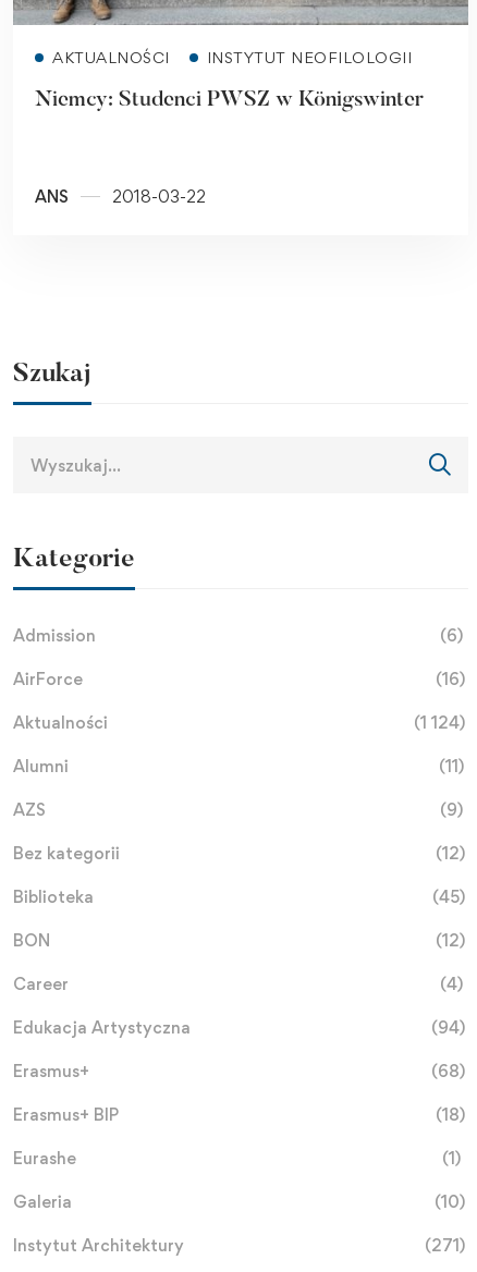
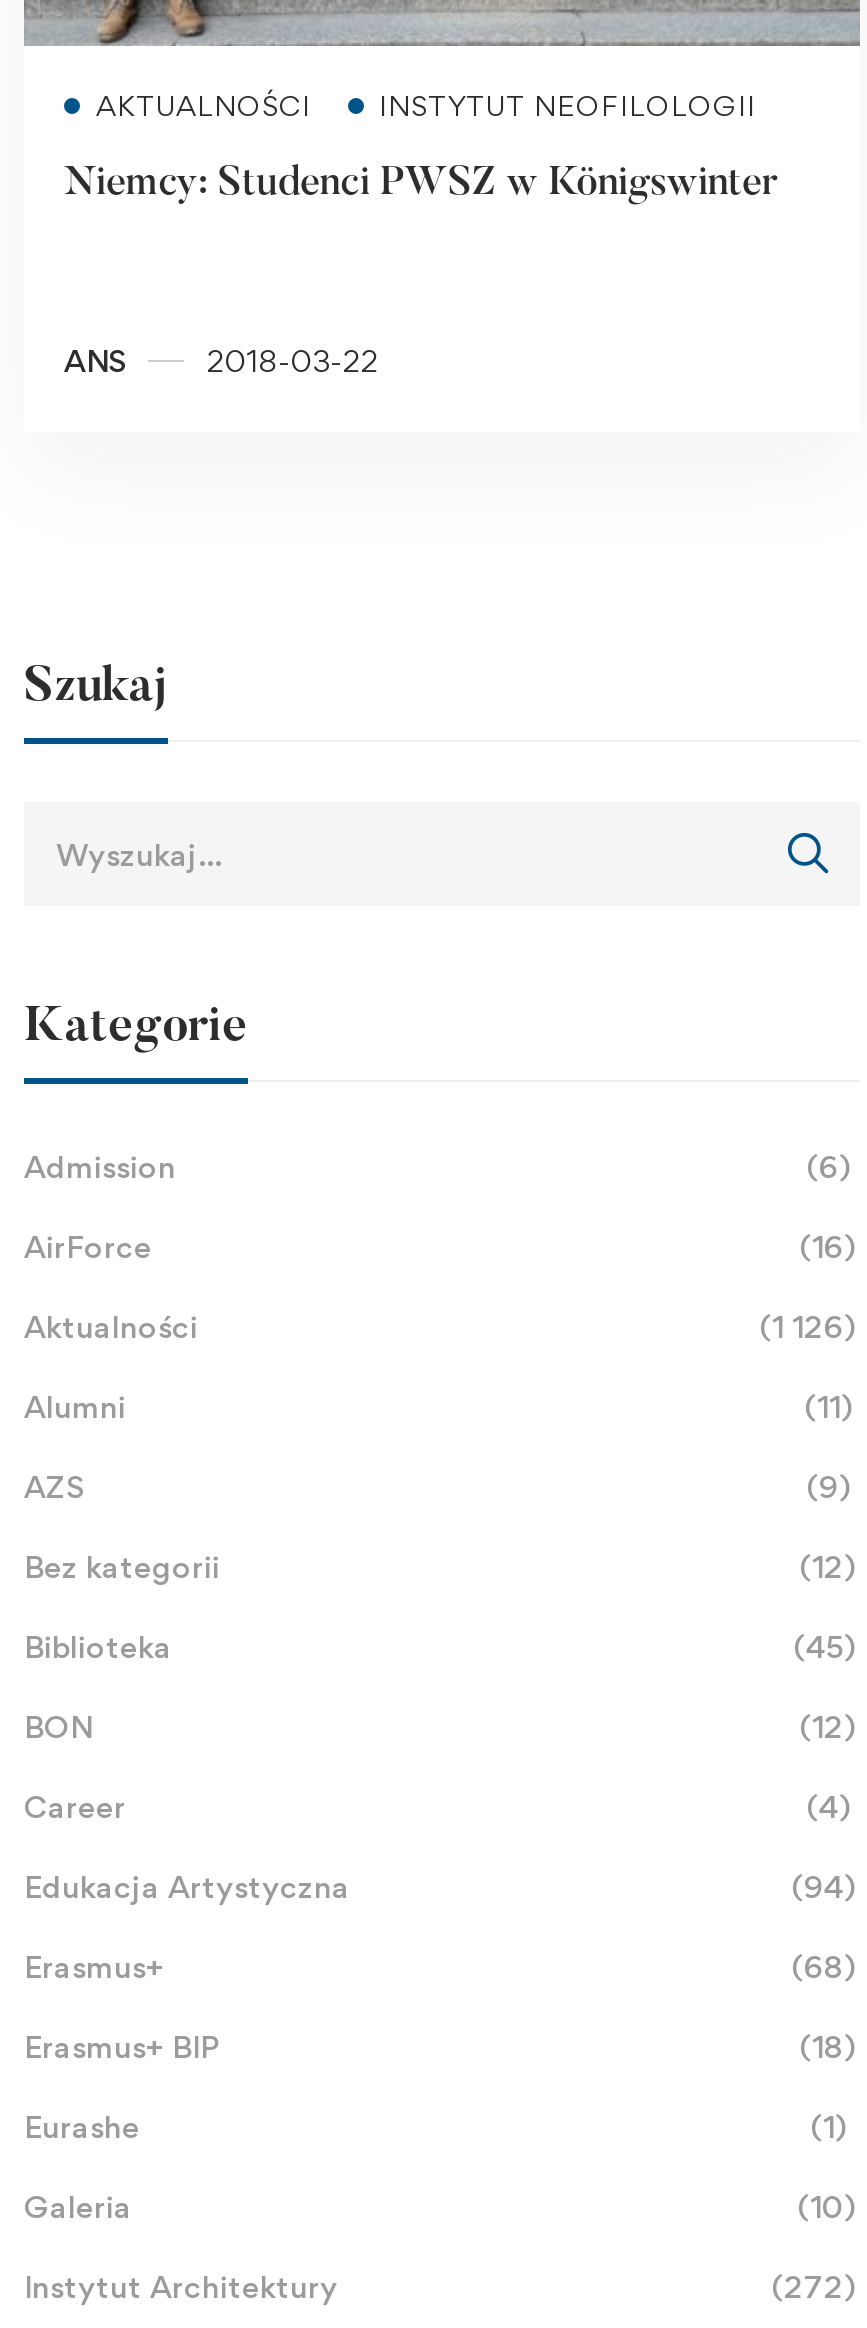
- (1 124)
+ (1 126)

- (271)
+ (272)
